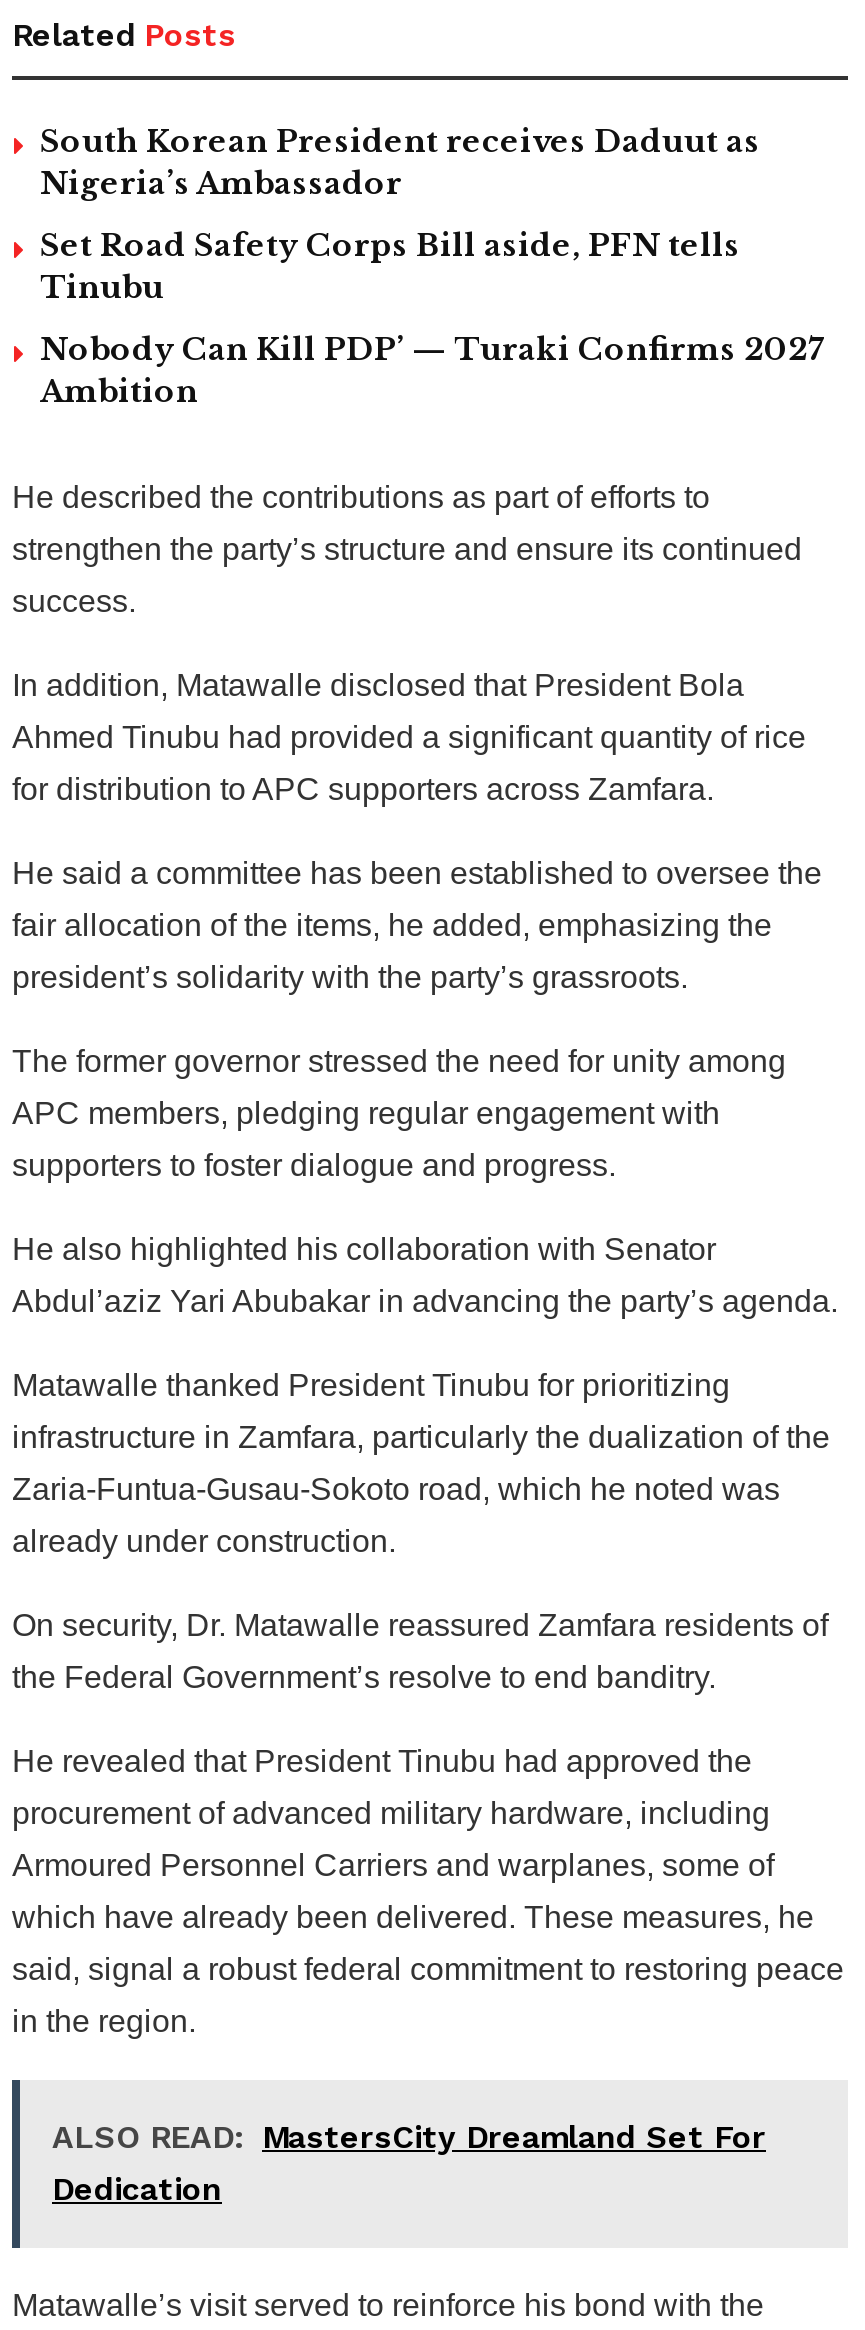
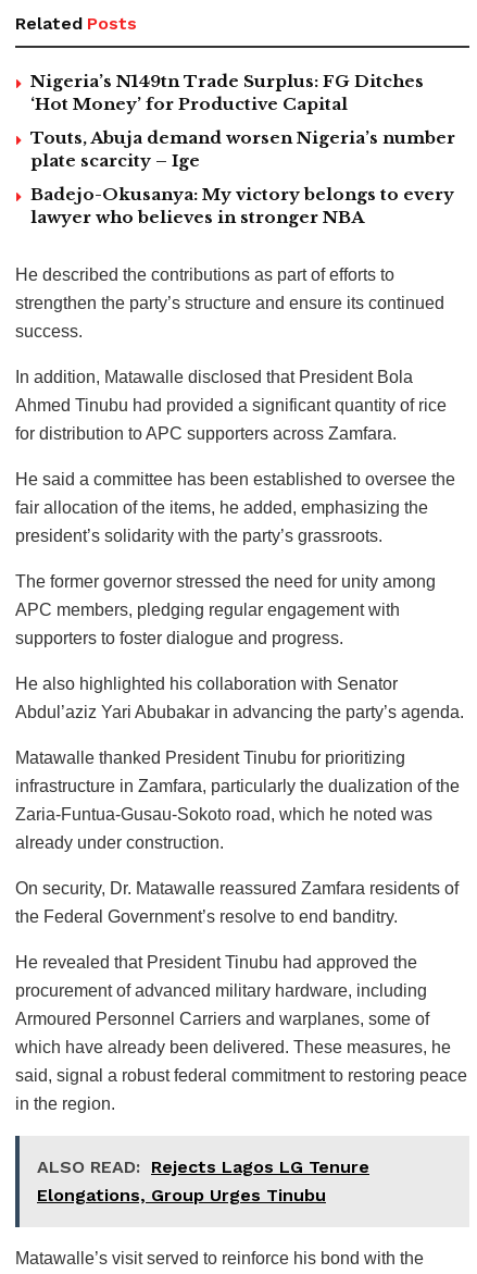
- South Korean President receives Daduut as
- Nigeria’s Ambassador
+ Nigeria’s N149tn Trade Surplus: FG Ditches
+ ‘Hot Money’ for Productive Capital

- Set Road Safety Corps Bill aside, PFN tells
- Tinubu
+ Touts, Abuja demand worsen Nigeria’s number
+ plate scarcity – Ige

- Nobody Can Kill PDP’ — Turaki Confirms 2027
- Ambition
+ Badejo-Okusanya: My victory belongs to every
+ lawyer who believes in stronger NBA

- ALSO READ: MastersCity Dreamland Set For
- Dedication
+ ALSO READ: Rejects Lagos LG Tenure
+ Elongations, Group Urges Tinubu
